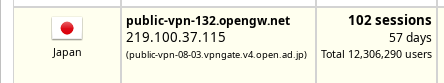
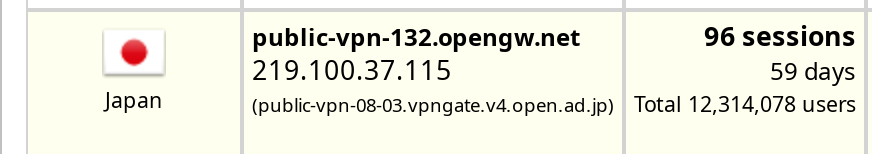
- 102 sessions
- 57 days
- Total 12,306,290 users
+ 96 sessions
+ 59 days
+ Total 12,314,078 users
